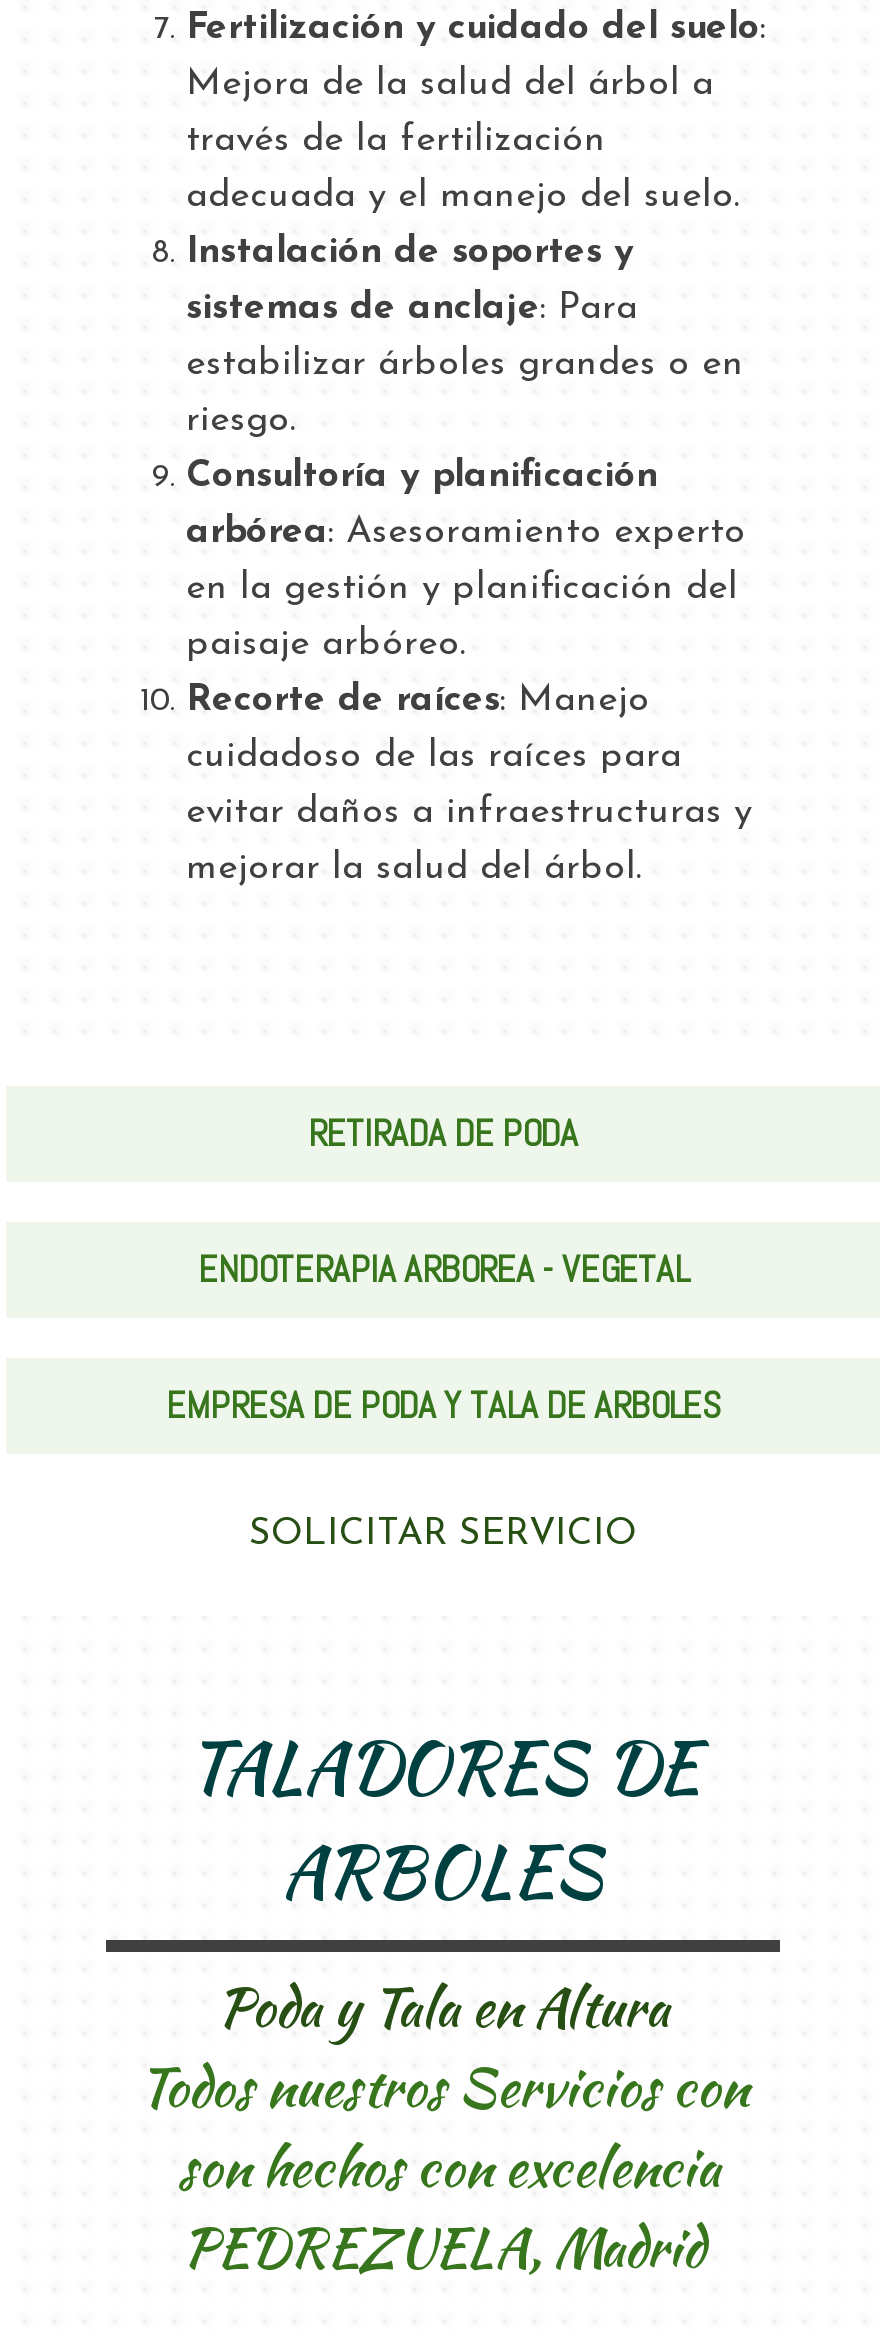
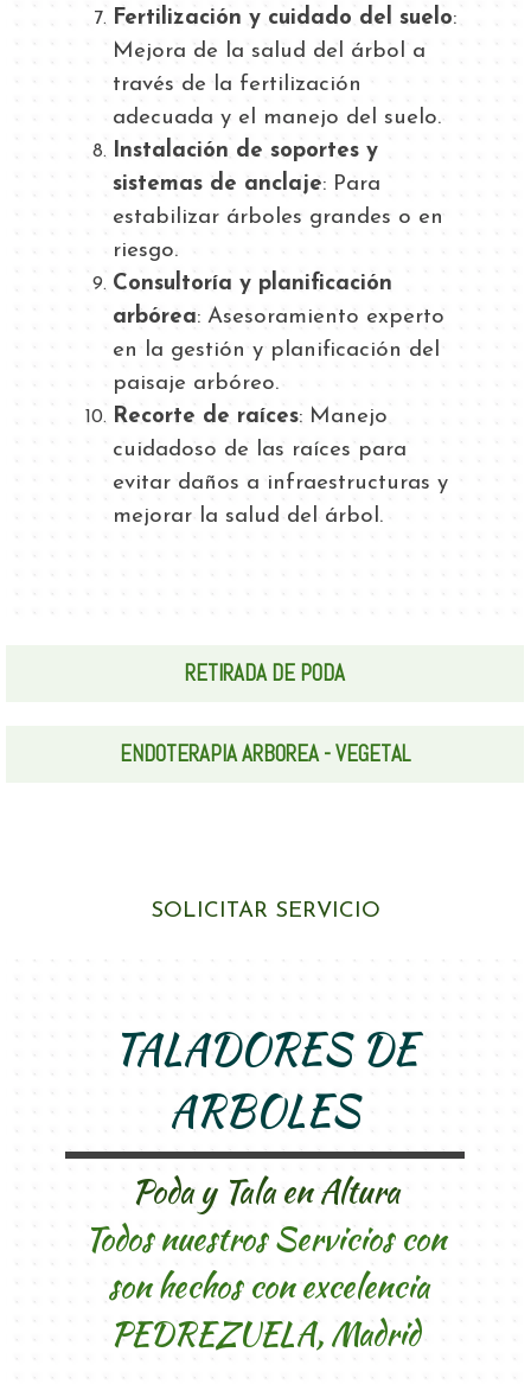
- EMPRESA DE PODA Y TALA DE ARBOLES
